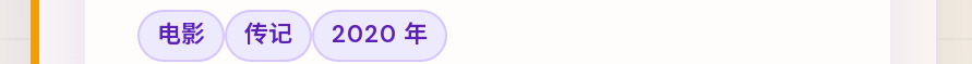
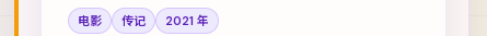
- 电影 传记 2020年
+ 电影 传记 2021年
